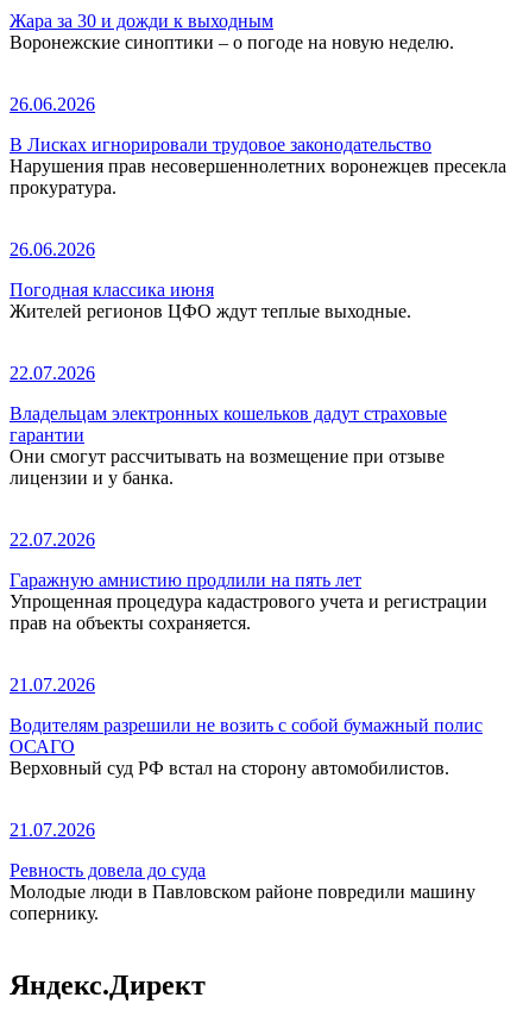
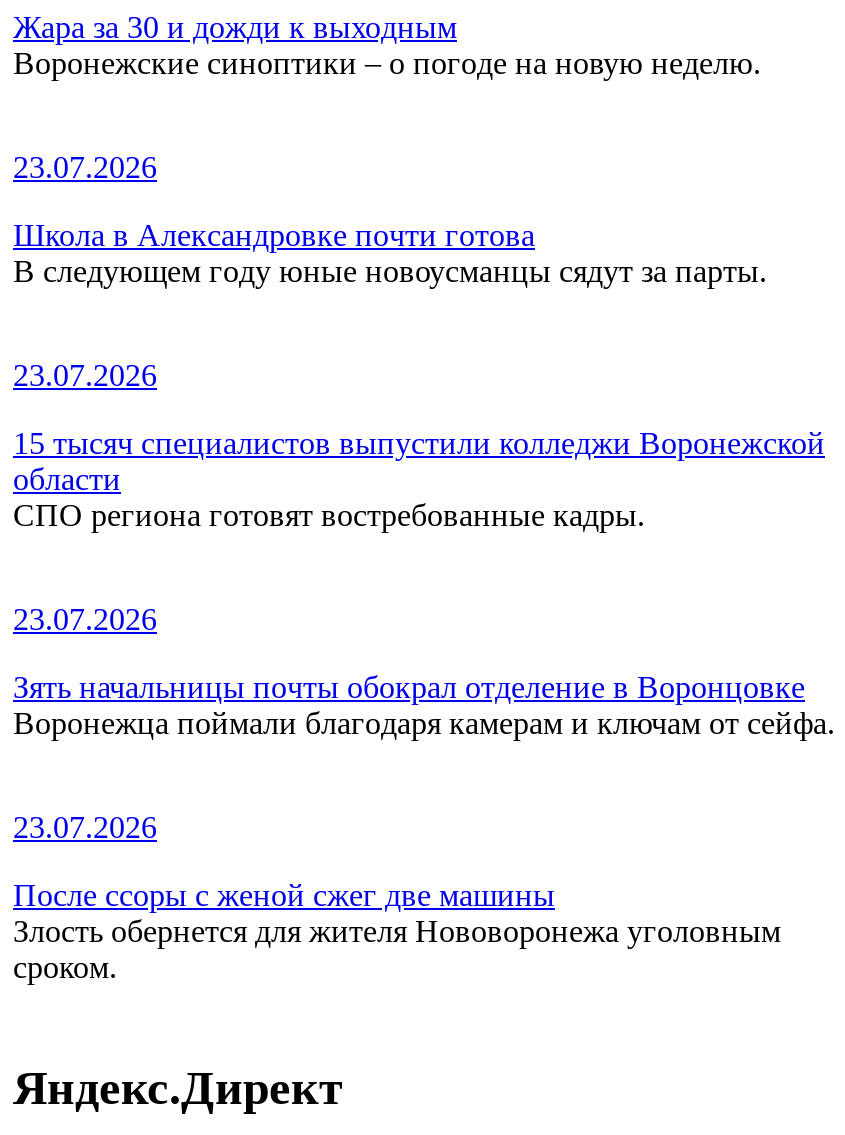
- 26.06.2026
- В Лисках игнорировали трудовое законодательство
- Нарушения прав несовершеннолетних воронежцев пресекла
- прокуратура.
- 26.06.2026
- Погодная классика июня
- Жителей регионов ЦФО ждут теплые выходные.
- 22.07.2026
- Владельцам электронных кошельков дадут страховые
- гарантии
- Они смогут рассчитывать на возмещение при отзыве
- лицензии и у банка.
- 22.07.2026
- Гаражную амнистию продлили на пять лет
- Упрощенная процедура кадастрового учета и регистрации
- прав на объекты сохраняется.
- 21.07.2026
- Водителям разрешили не возить с собой бумажный полис
- ОСАГО
- Верховный суд РФ встал на сторону автомобилистов.
- 21.07.2026
- Ревность довела до суда
- Молодые люди в Павловском районе повредили машину
- сопернику.
+ 23.07.2026
+ Школа в Александровке почти готова
+ В следующем году юные новоусманцы сядут за парты.
+ 23.07.2026
+ 15 тысяч специалистов выпустили колледжи Воронежской
+ области
+ СПО региона готовят востребованные кадры.
+ 23.07.2026
+ Зять начальницы почты обокрал отделение в Воронцовке
+ Воронежца поймали благодаря камерам и ключам от сейфа.
+ 23.07.2026
+ После ссоры с женой сжег две машины
+ Злость обернется для жителя Нововоронежа уголовным
+ сроком.
